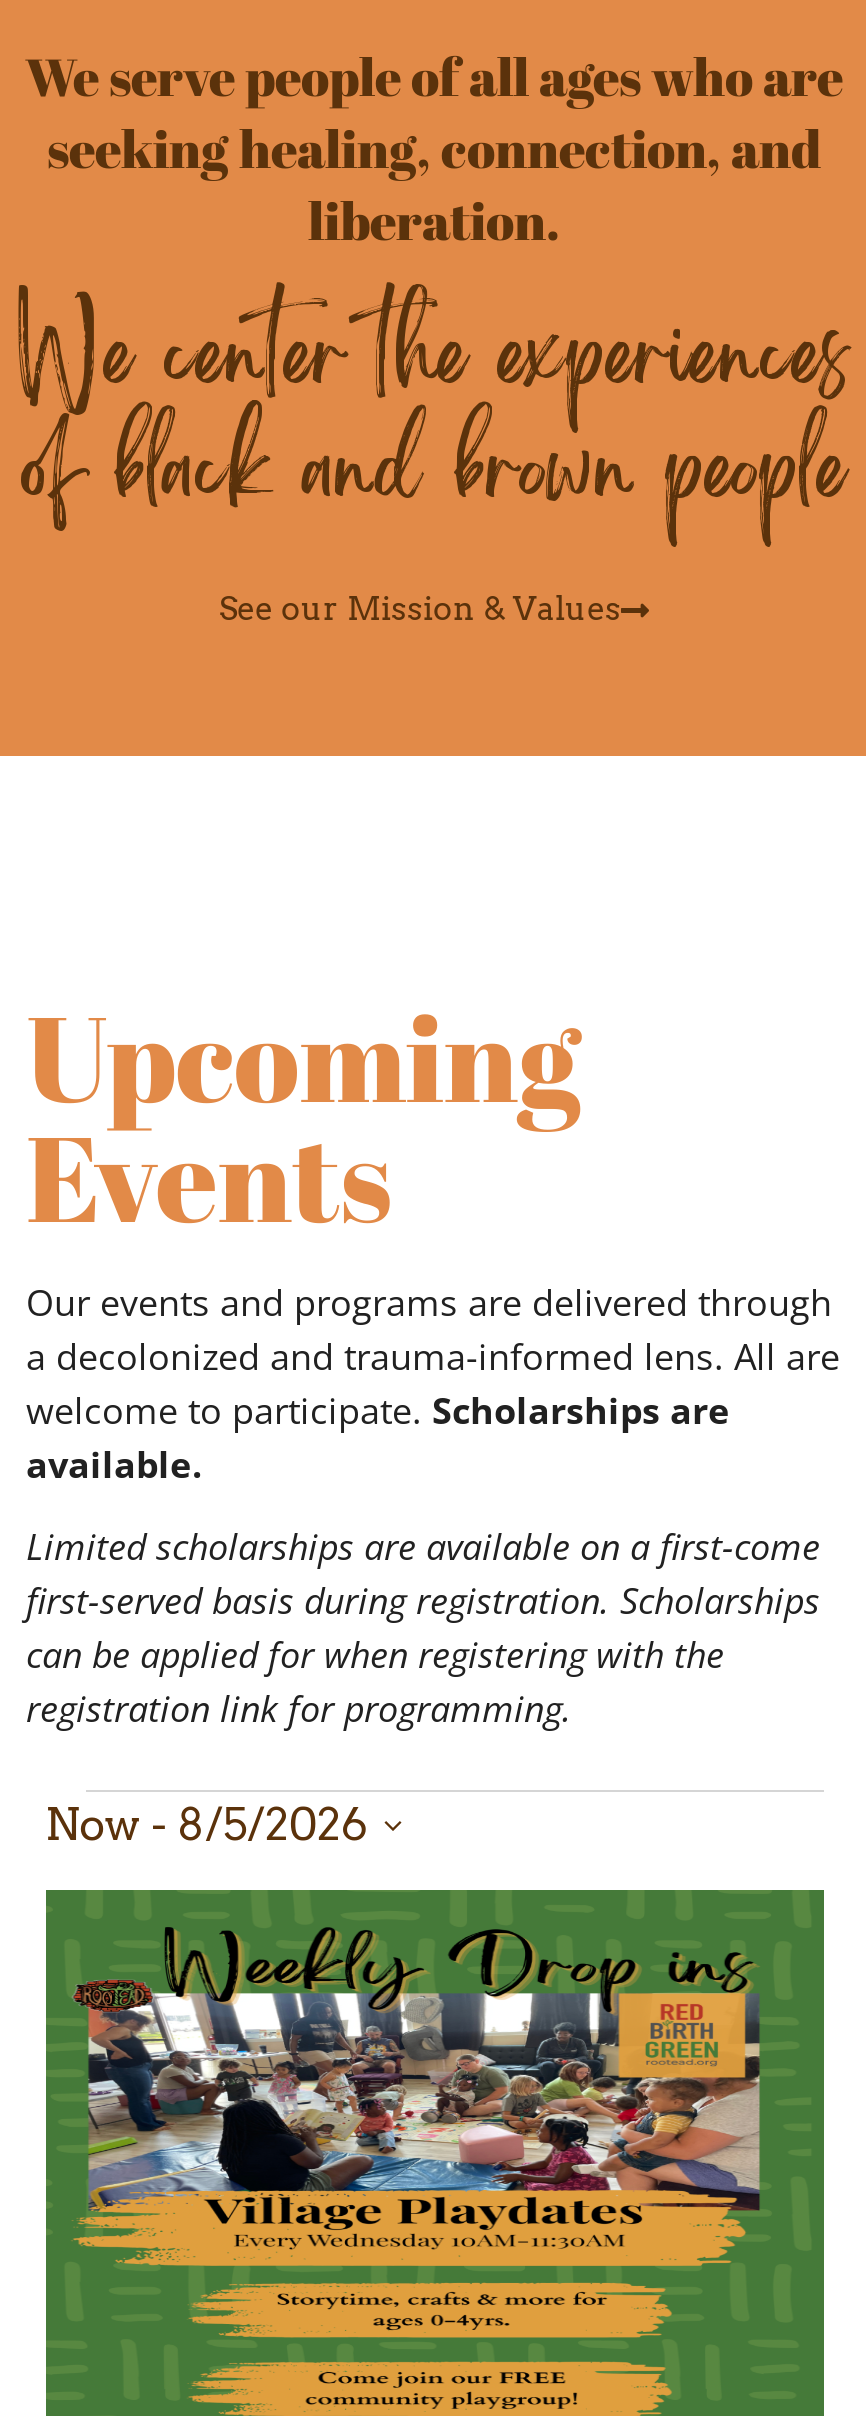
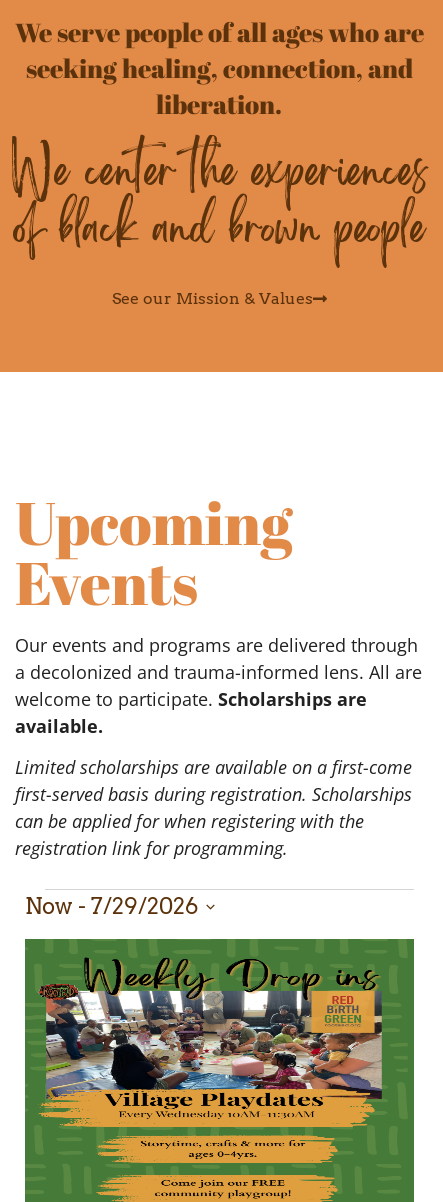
- Now - 8/5/2026
+ Now - 7/29/2026
